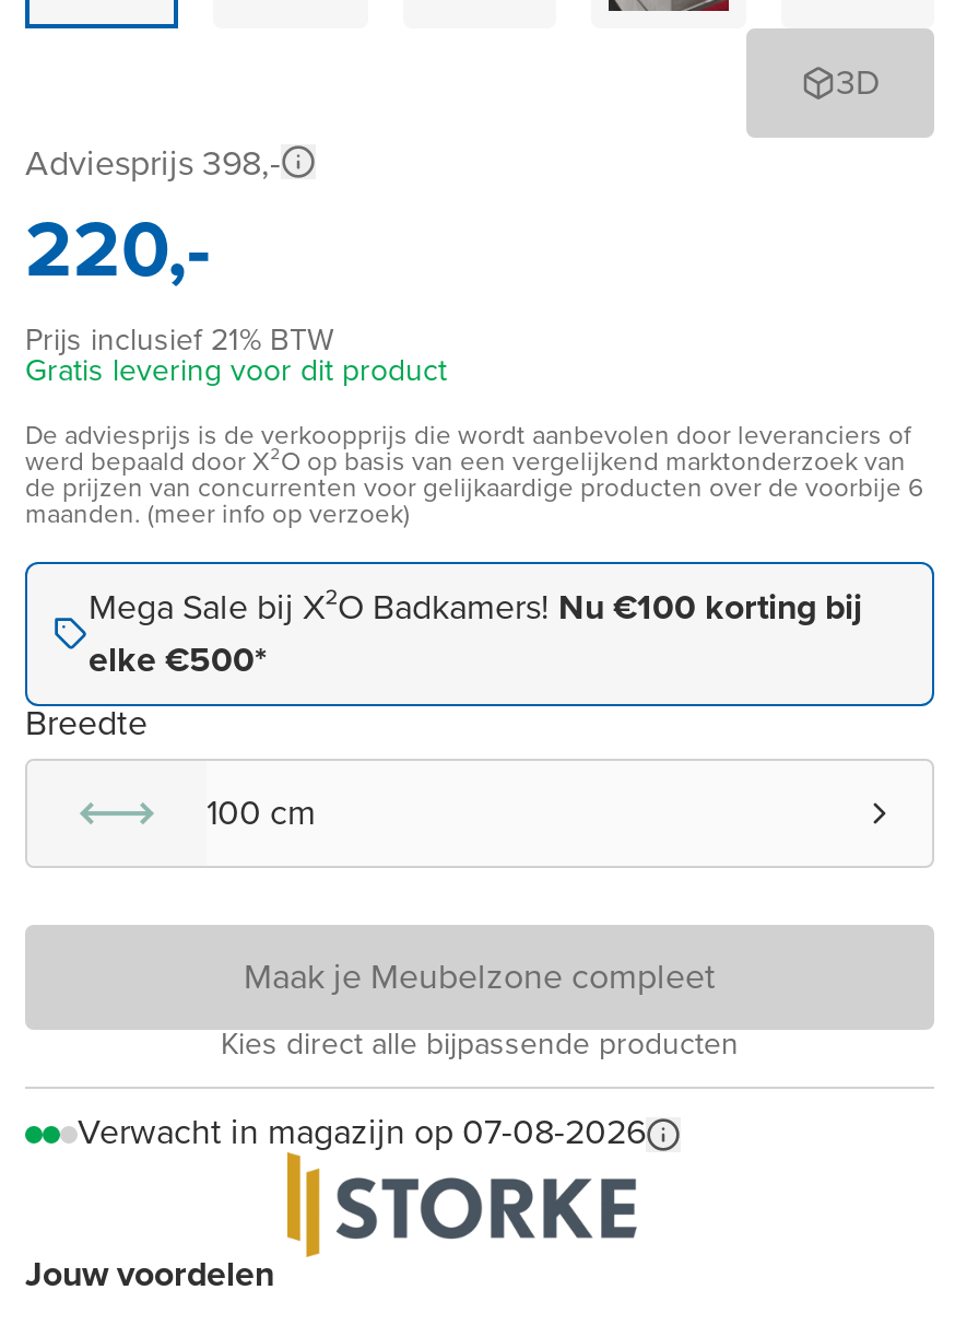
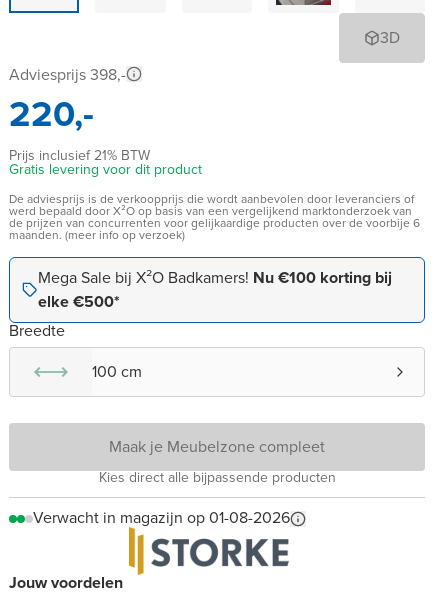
- Verwacht in magazijn op 07-08-2026
+ Verwacht in magazijn op 01-08-2026
